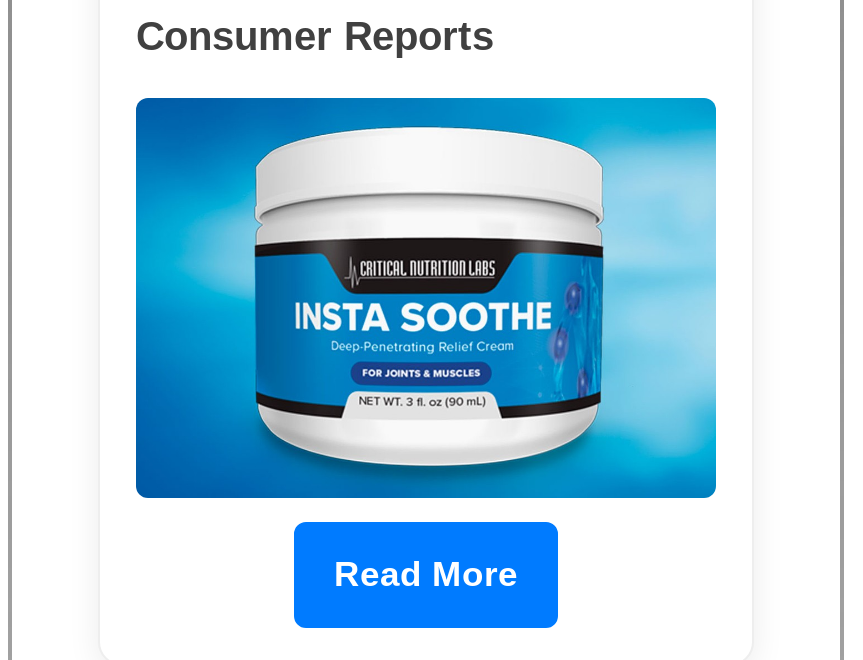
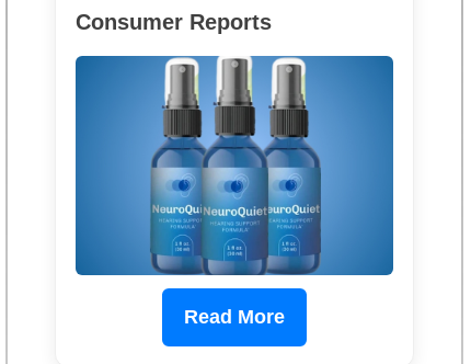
- [image]
+ [image]
